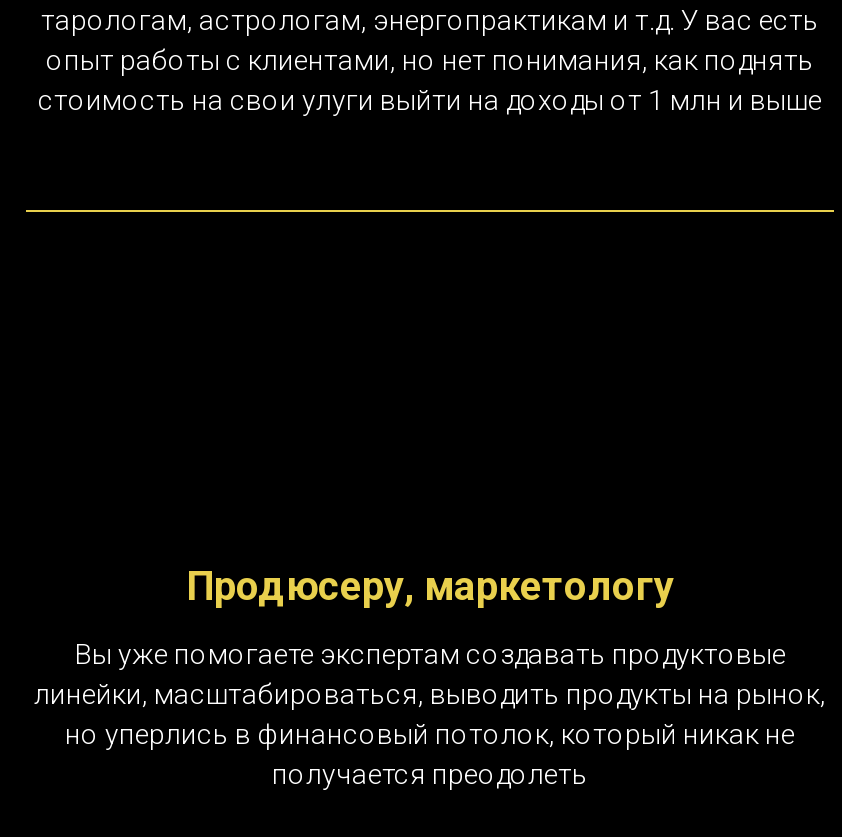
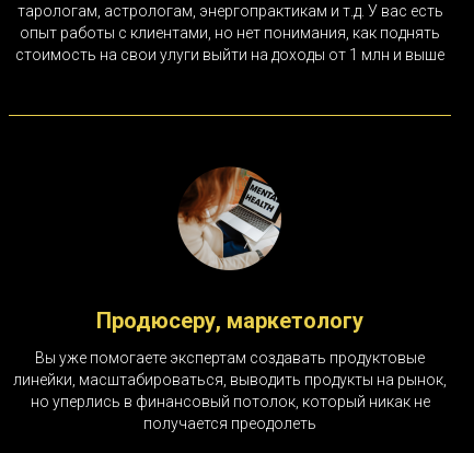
+ [image]
